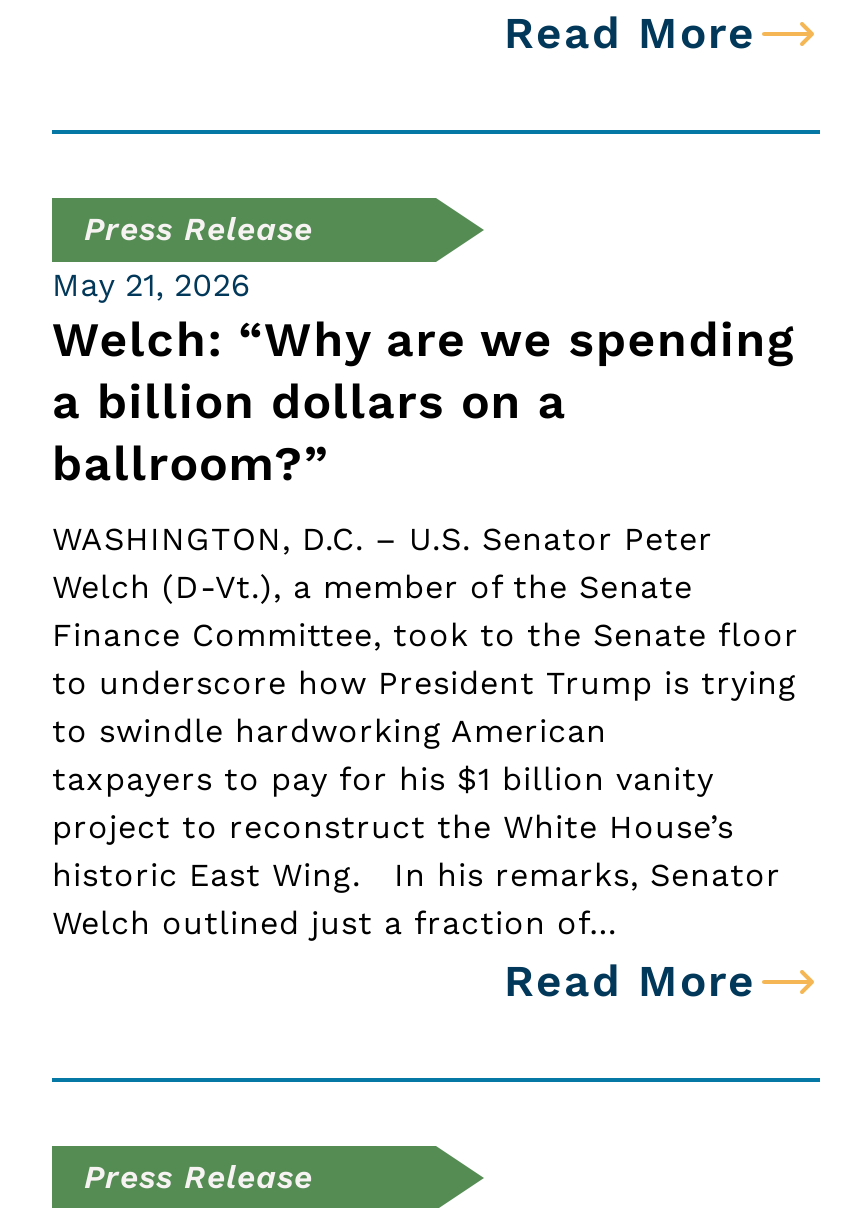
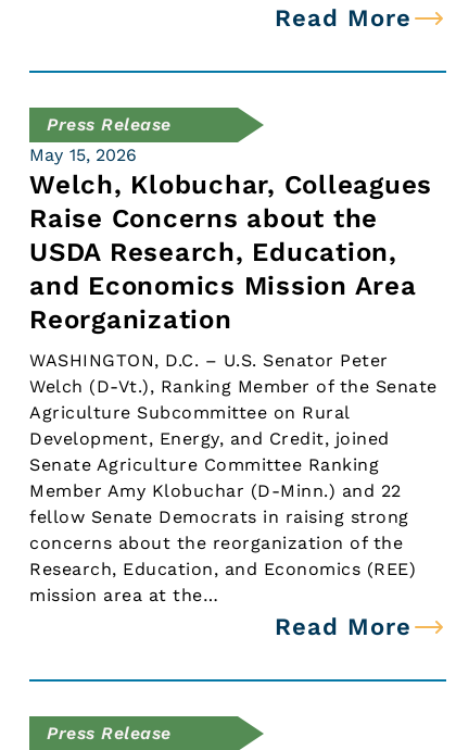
- May 21, 2026
- Welch: “Why are we spending
- a billion dollars on a
- ballroom?”
+ May 15, 2026
+ Welch, Klobuchar, Colleagues
+ Raise Concerns about the
+ USDA Research, Education,
+ and Economics Mission Area
+ Reorganization

- Welch (D-Vt.), a member of the Senate
- Finance Committee, took to the Senate floor
- to underscore how President Trump is trying
- to swindle hardworking American
- taxpayers to pay for his $1 billion vanity
- project to reconstruct the White House’s
- historic East Wing. In his remarks, Senator
- Welch outlined just a fraction of…
+ Welch (D-Vt.), Ranking Member of the Senate
+ Agriculture Subcommittee on Rural
+ Development, Energy, and Credit, joined
+ Senate Agriculture Committee Ranking
+ Member Amy Klobuchar (D-Minn.) and 22
+ fellow Senate Democrats in raising strong
+ concerns about the reorganization of the
+ Research, Education, and Economics (REE)
+ mission area at the…
